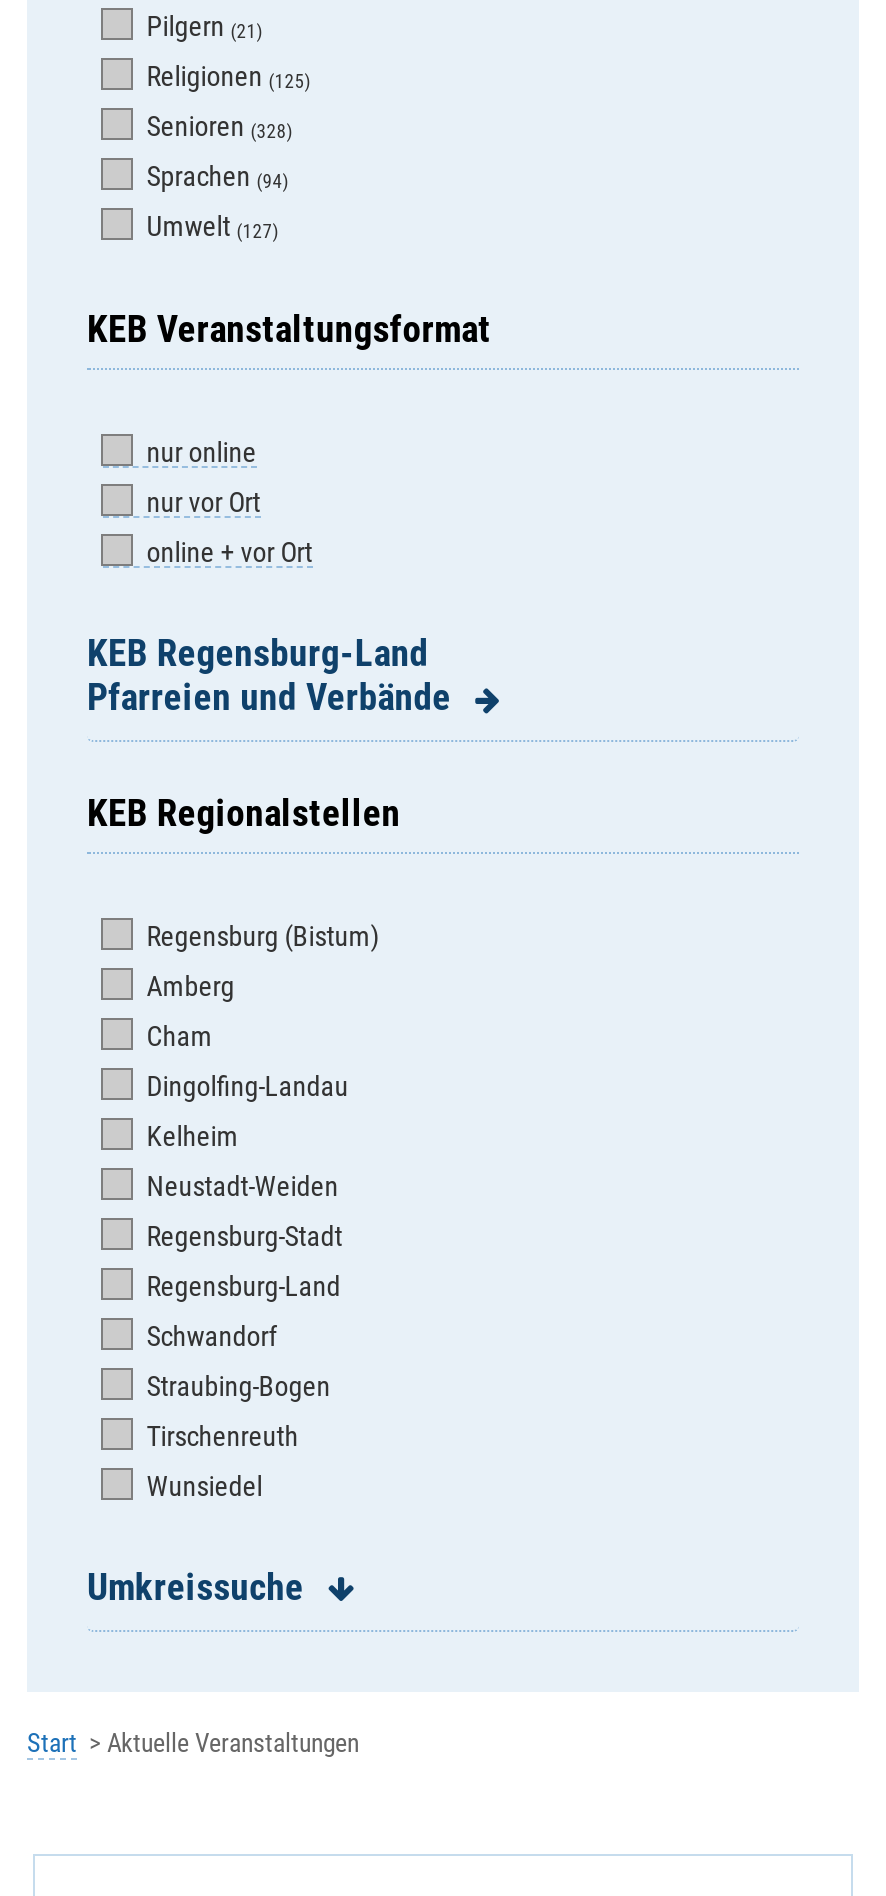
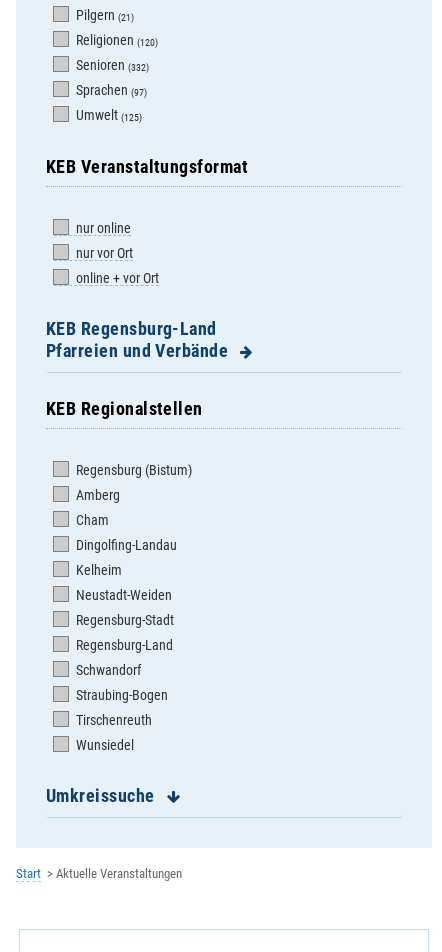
- Religionen (125)
+ Religionen (120)

- Senioren (328)
+ Senioren (332)

- Sprachen (94)
+ Sprachen (97)

- Umwelt (127)
+ Umwelt (125)
